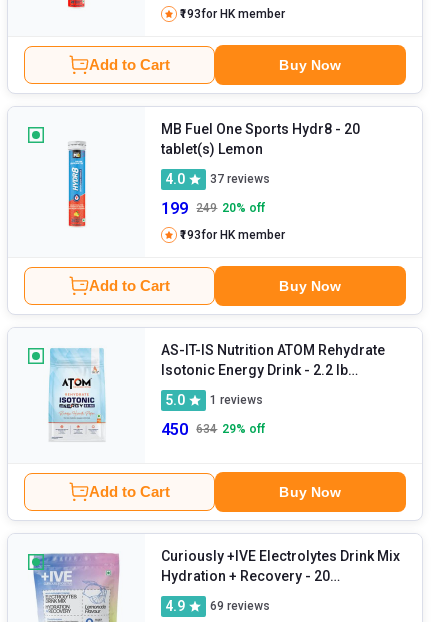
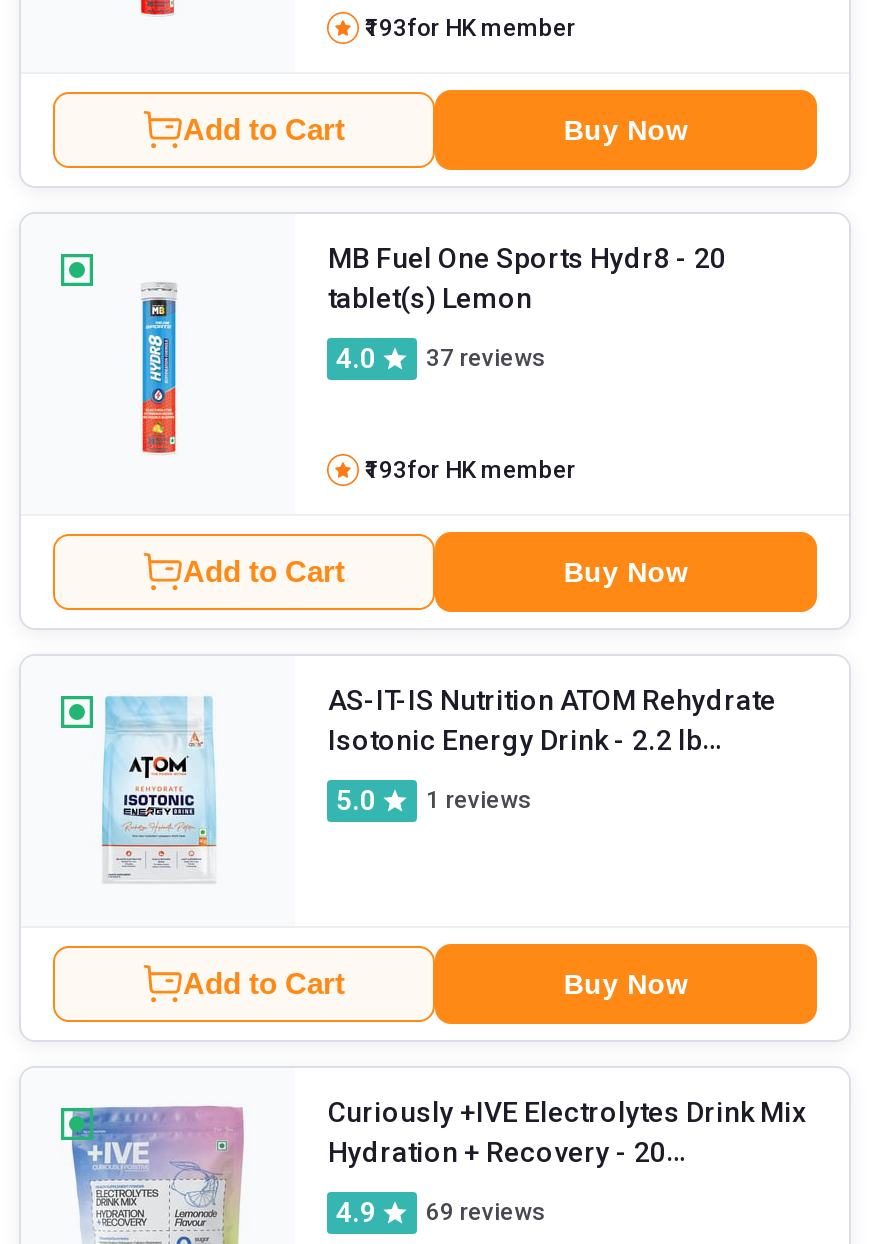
- 199 249 20% off

- 450 634 29% off
